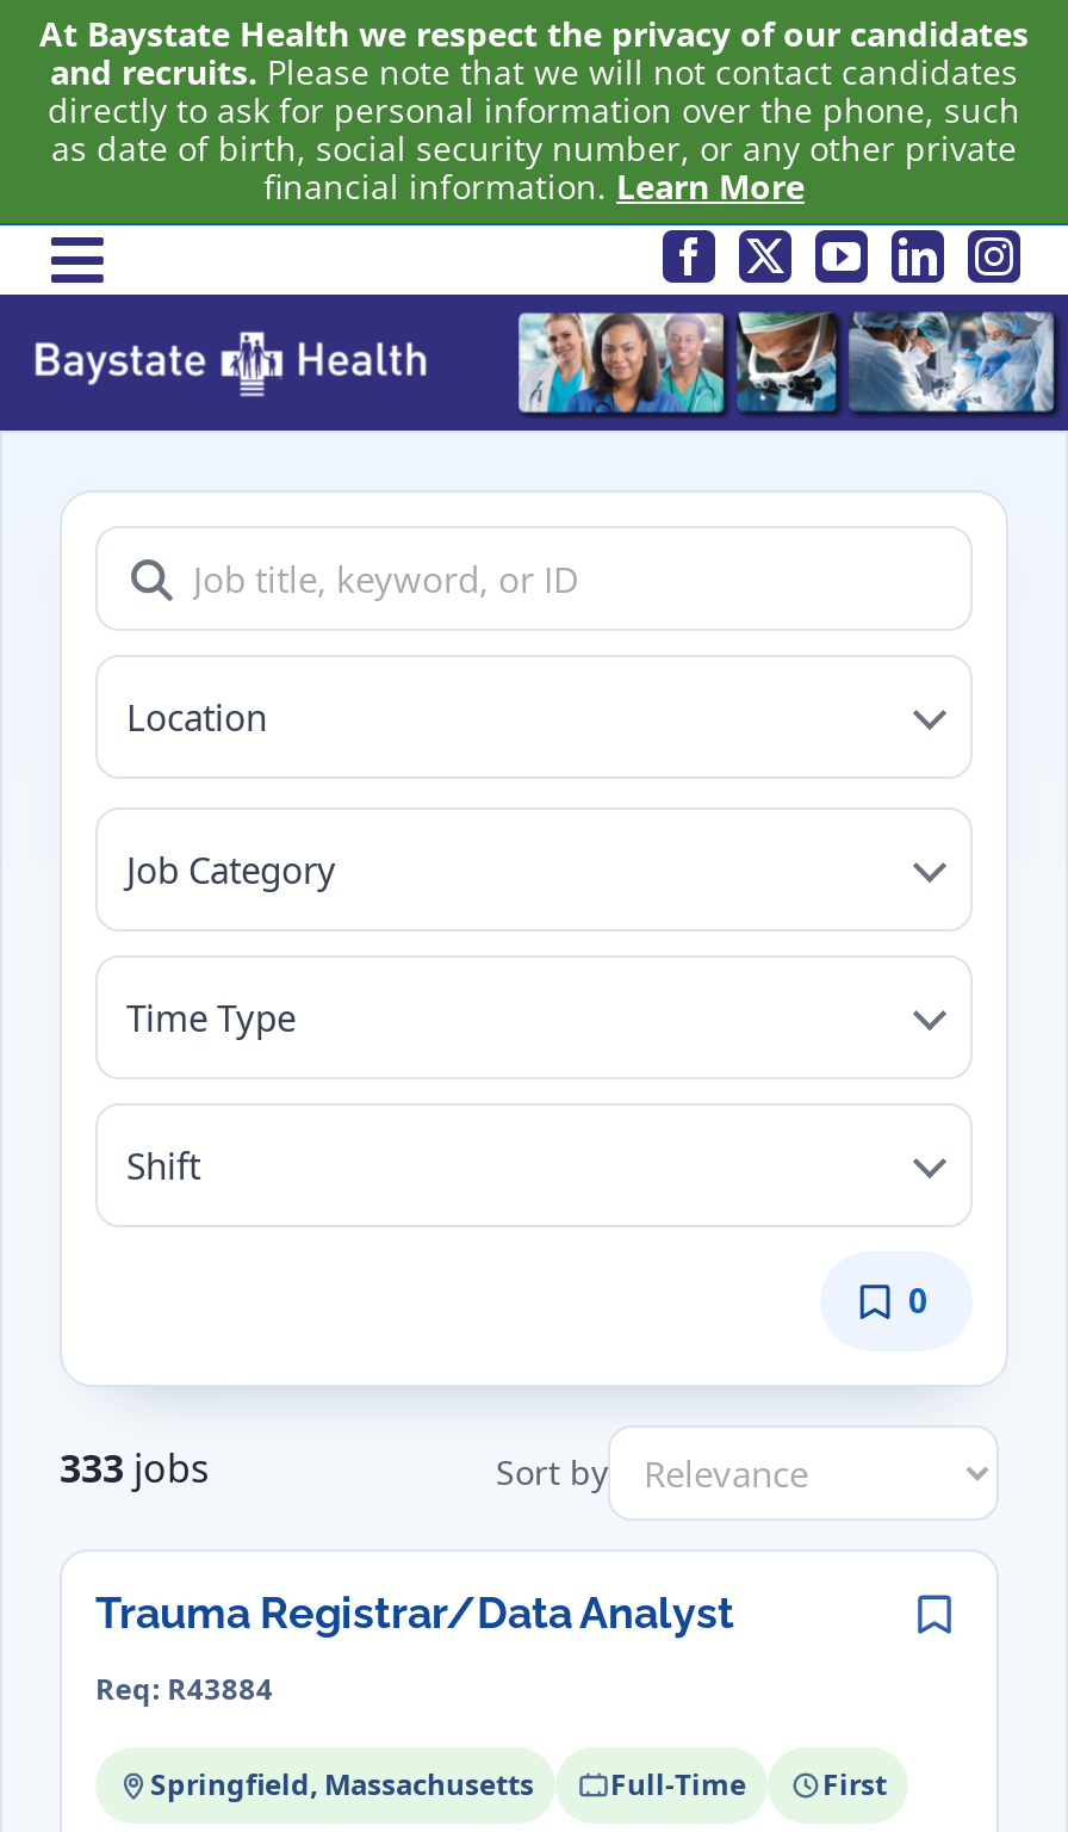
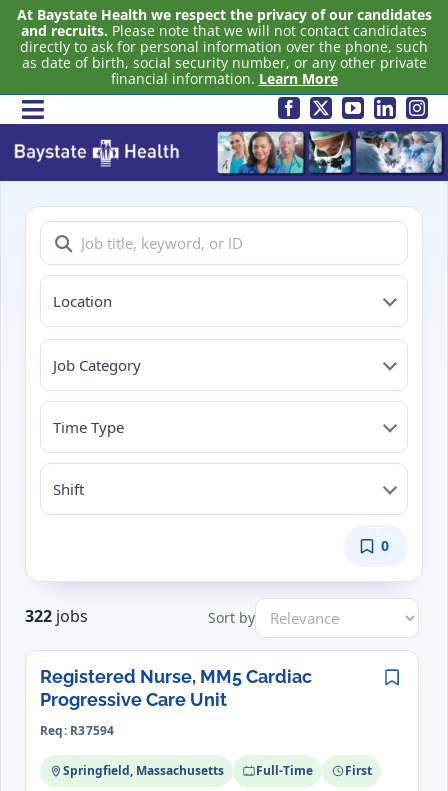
- 333 jobs
+ 322 jobs

- Trauma Registrar/Data Analyst
+ Registered Nurse, MM5 Cardiac
+ Progressive Care Unit

- Req: R43884
+ Req: R37594
